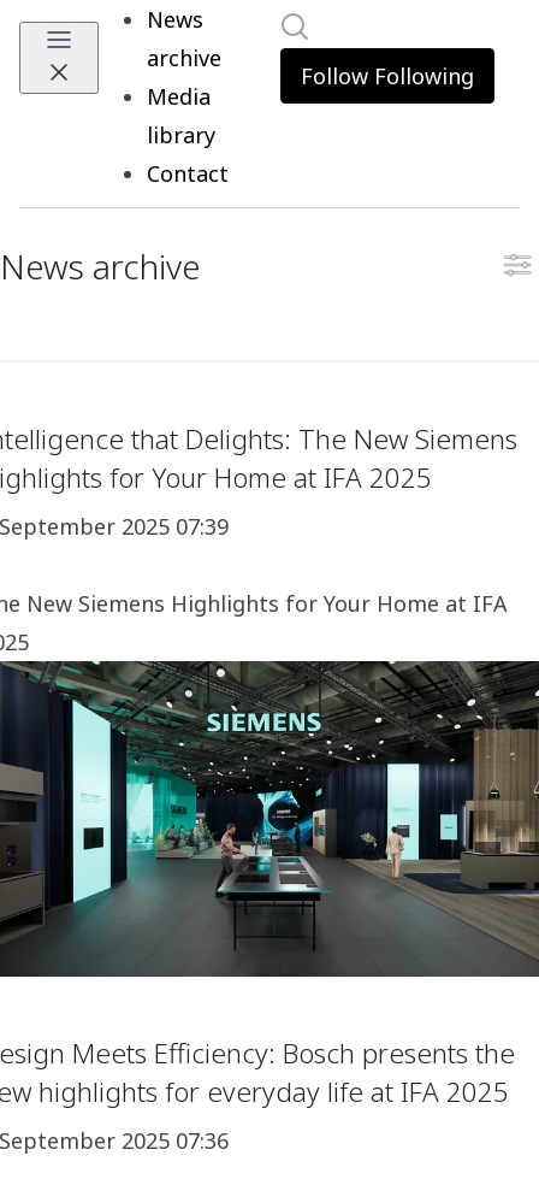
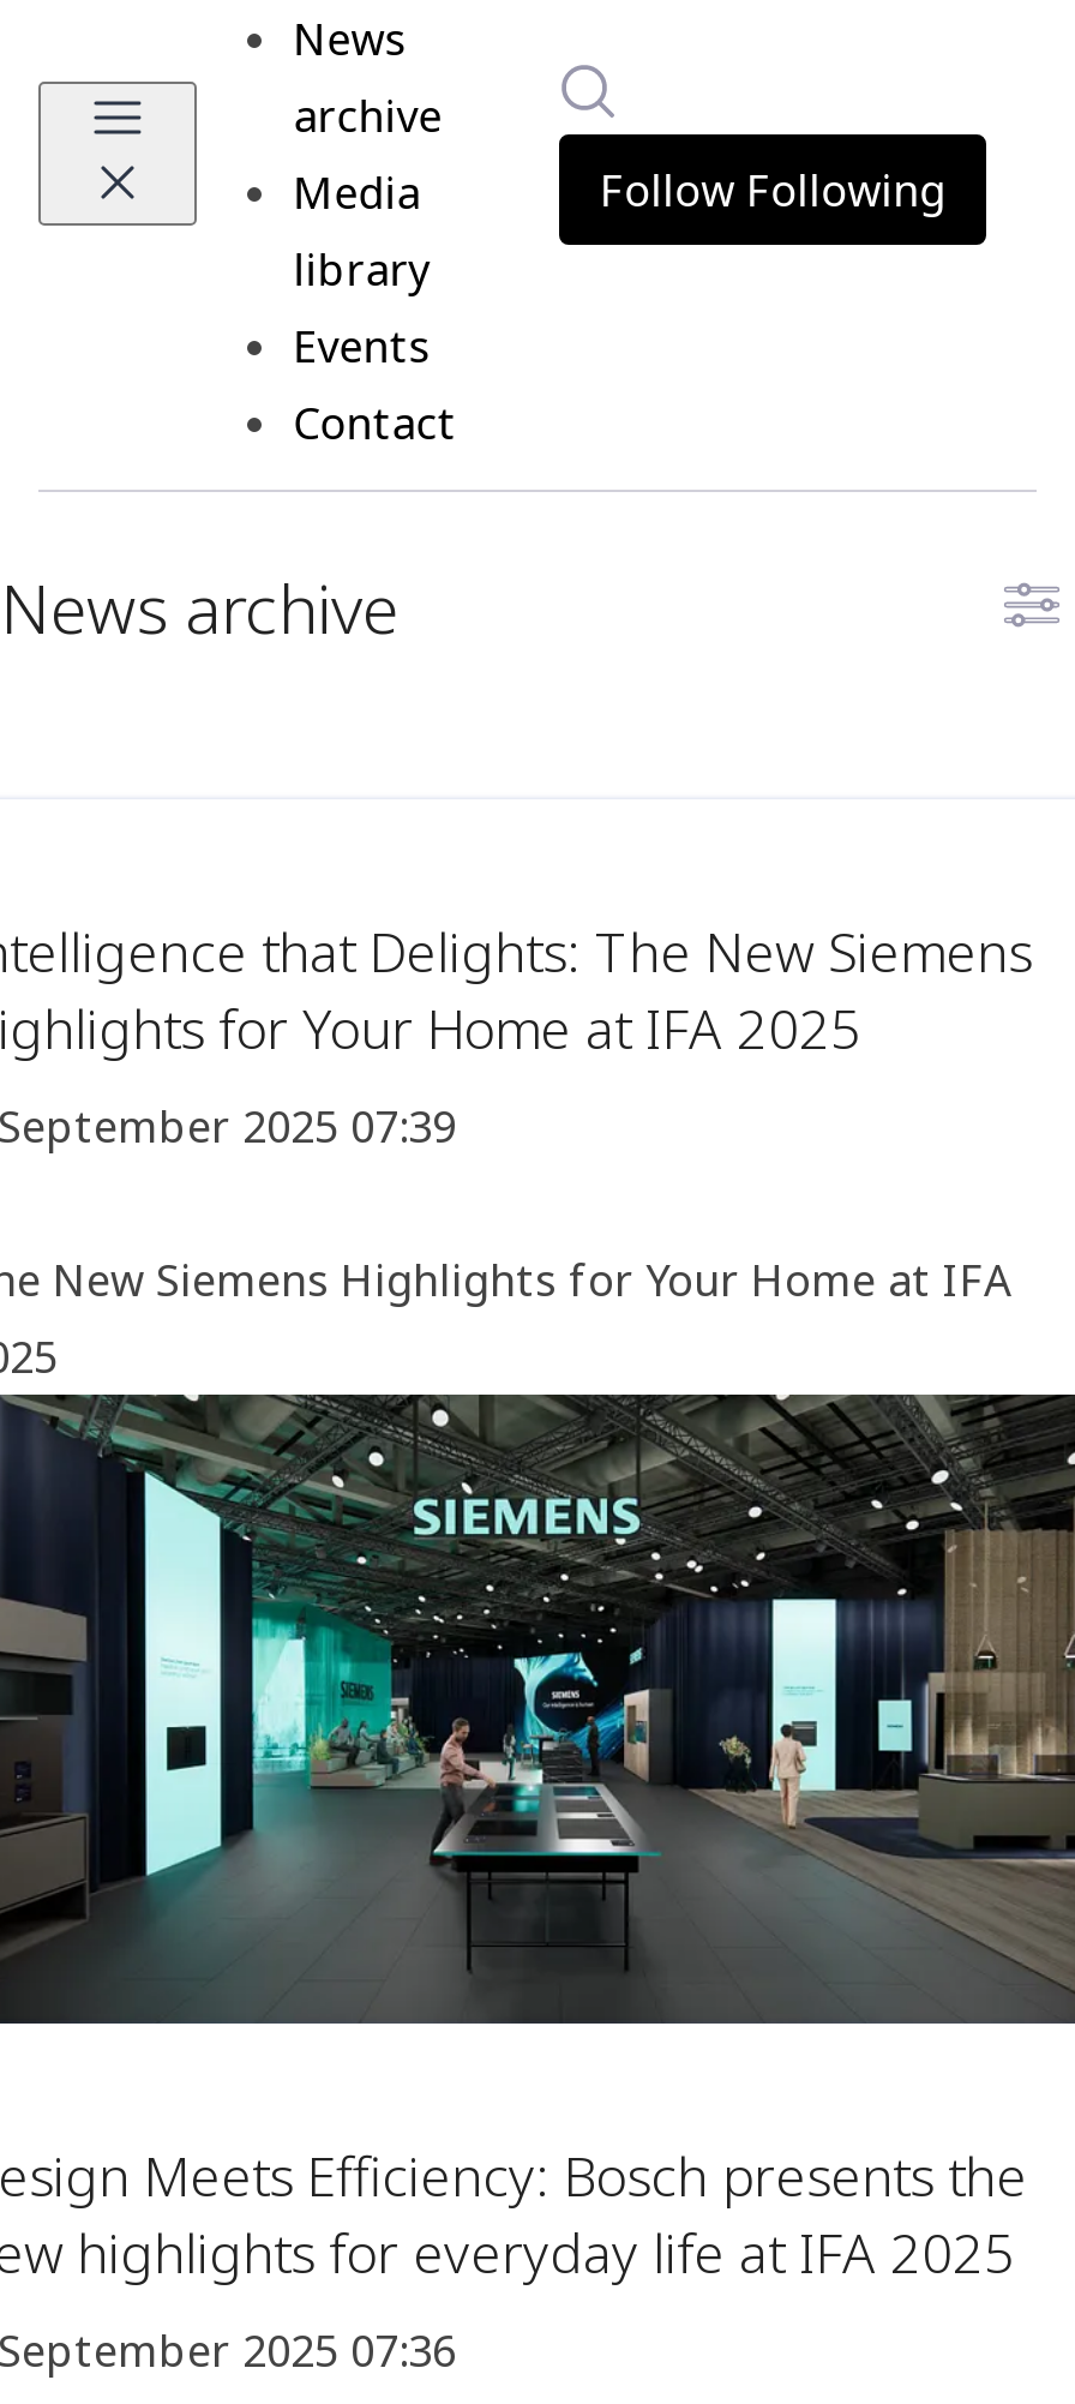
+ Events
